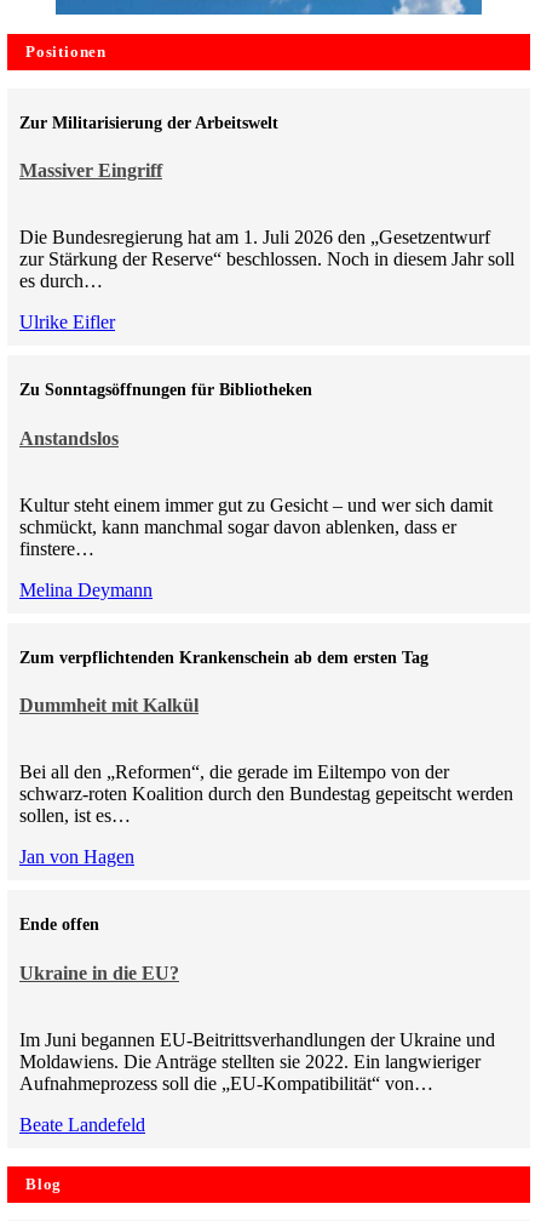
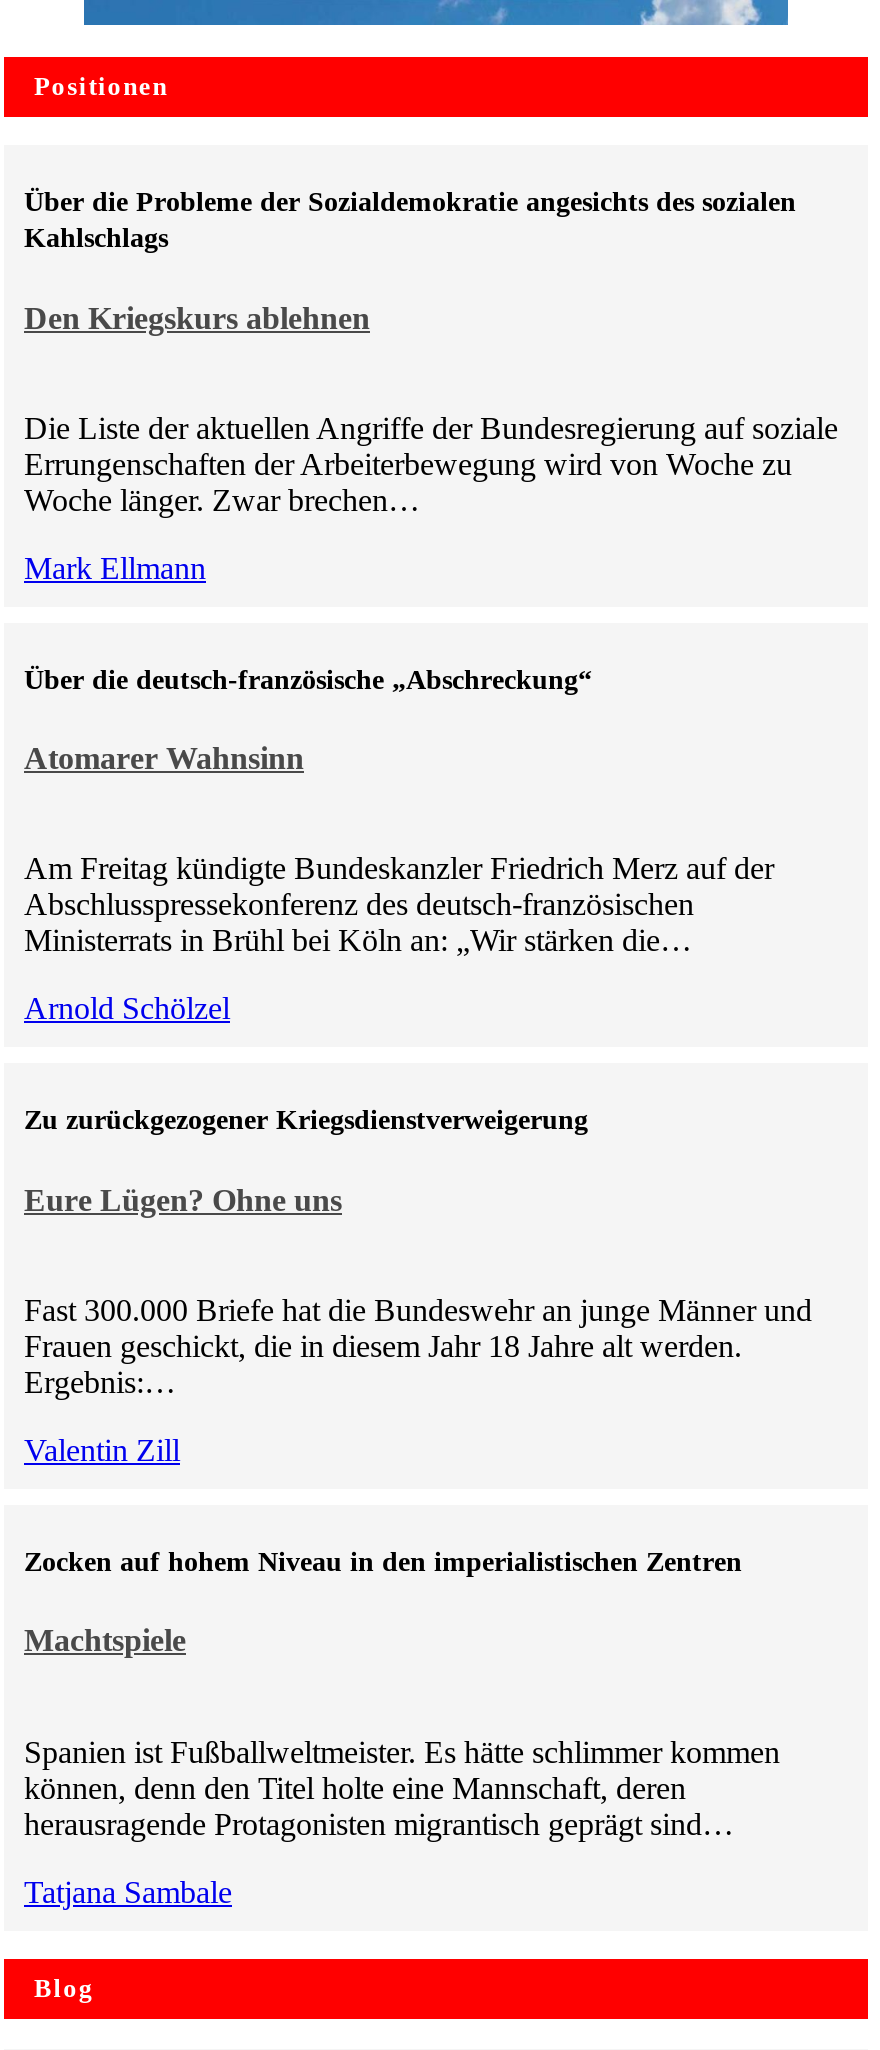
- Zur Militarisierung der Arbeitswelt
+ Über die Probleme der Sozialdemokratie angesichts des sozialen
+ Kahlschlags

- Massiver Eingriff
+ Den Kriegskurs ablehnen

- Die Bundesregierung hat am 1. Juli 2026 den „Gesetzentwurf
- zur Stärkung der Reserve“ beschlossen. Noch in diesem Jahr soll
- es durch…
+ Die Liste der aktuellen Angriffe der Bundesregierung auf soziale
+ Errungenschaften der Arbeiterbewegung wird von Woche zu
+ Woche länger. Zwar brechen…

- Ulrike Eifler
+ Mark Ellmann

- Zu Sonntagsöffnungen für Bibliotheken
+ Über die deutsch-französische „Abschreckung“

- Anstandslos
+ Atomarer Wahnsinn

- Kultur steht einem immer gut zu Gesicht – und wer sich damit
- schmückt, kann manchmal sogar davon ablenken, dass er
- finstere…
+ Am Freitag kündigte Bundeskanzler Friedrich Merz auf der
+ Abschlusspressekonferenz des deutsch-französischen
+ Ministerrats in Brühl bei Köln an: „Wir stärken die…

- Melina Deymann
+ Arnold Schölzel

- Zum verpflichtenden Krankenschein ab dem ersten Tag
+ Zu zurückgezogener Kriegsdienstverweigerung

- Dummheit mit Kalkül
+ Eure Lügen? Ohne uns

- Bei all den „Reformen“, die gerade im Eiltempo von der
- schwarz-roten Koalition durch den Bundestag gepeitscht werden
- sollen, ist es…
+ Fast 300.000 Briefe hat die Bundeswehr an junge Männer und
+ Frauen geschickt, die in diesem Jahr 18 Jahre alt werden.
+ Ergebnis:…

- Jan von Hagen
+ Valentin Zill

- Ende offen
+ Zocken auf hohem Niveau in den imperialistischen Zentren

- Ukraine in die EU?
+ Machtspiele

- Im Juni begannen EU-Beitrittsverhandlungen der Ukraine und
- Moldawiens. Die Anträge stellten sie 2022. Ein langwieriger
- Aufnahmeprozess soll die „EU-Kompatibilität“ von…
+ Spanien ist Fußballweltmeister. Es hätte schlimmer kommen
+ können, denn den Titel holte eine Mannschaft, deren
+ herausragende Protagonisten migrantisch geprägt sind…

- Beate Landefeld
+ Tatjana Sambale
